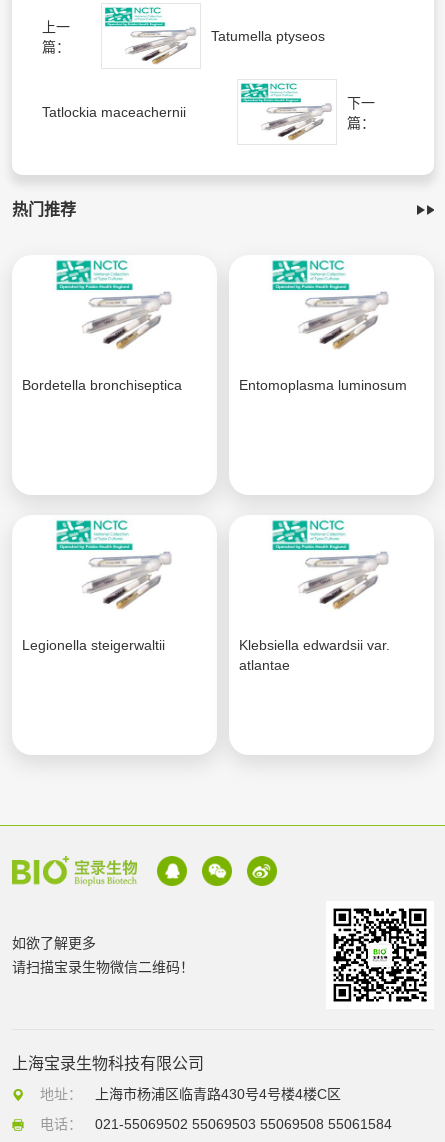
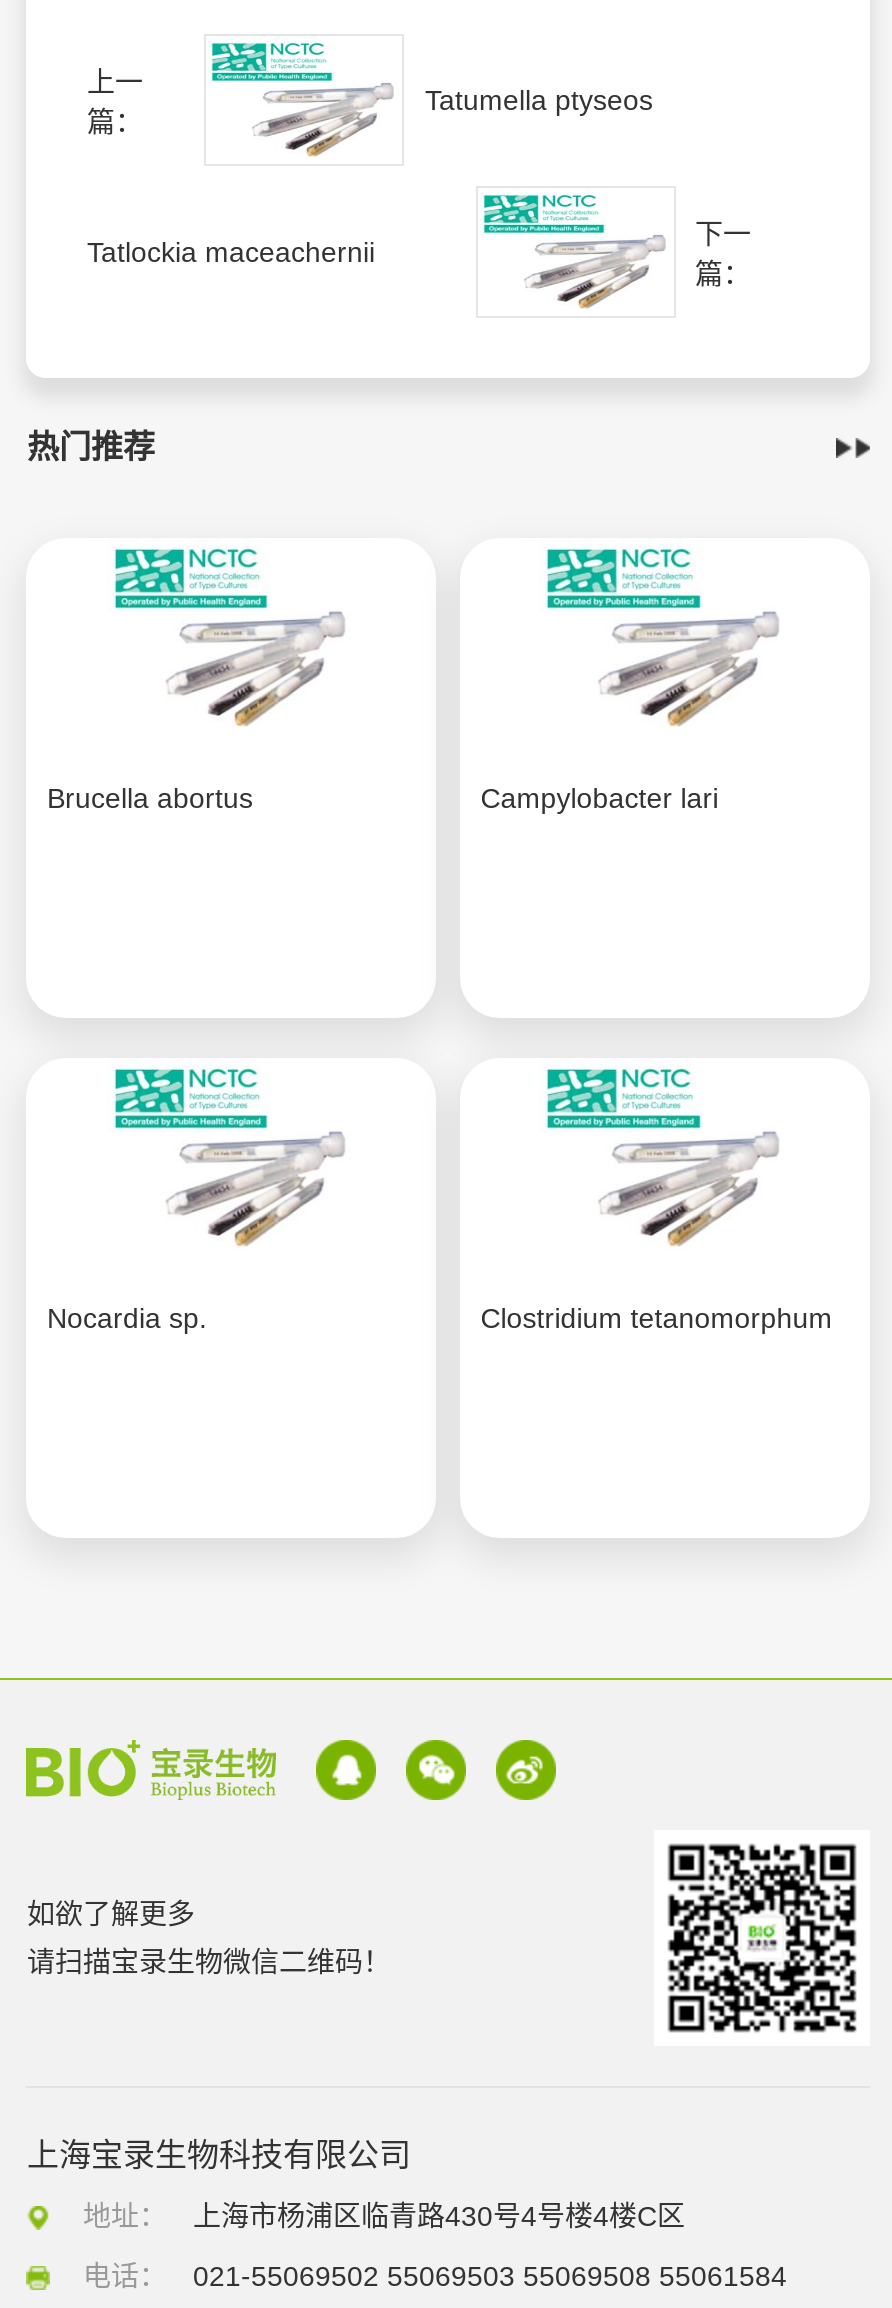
- Bordetella bronchiseptica
- Entomoplasma luminosum
+ Brucella abortus
+ Campylobacter lari

- Legionella steigerwaltii
- Klebsiella edwardsii var.
- atlantae
+ Nocardia sp.
+ Clostridium tetanomorphum
